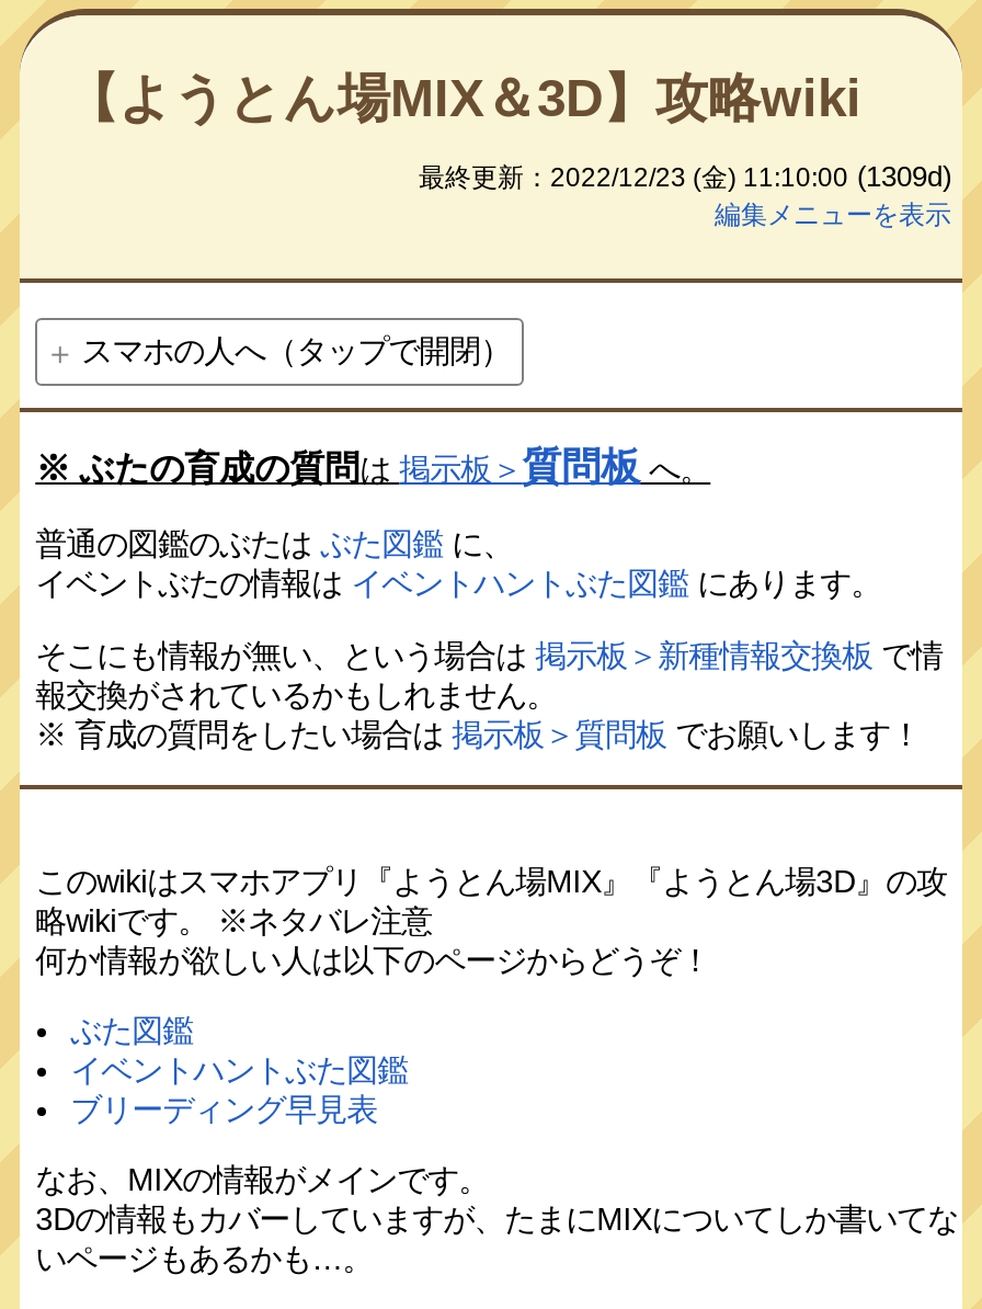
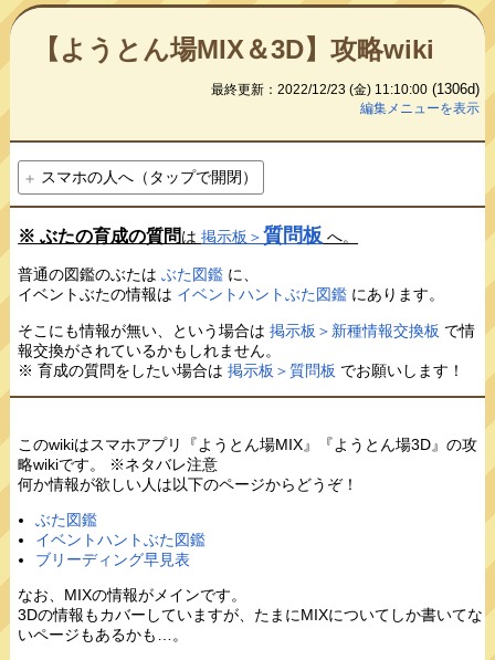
- 最終更新：2022/12/23 (金) 11:10:00 (1309d)
+ 最終更新：2022/12/23 (金) 11:10:00 (1306d)
